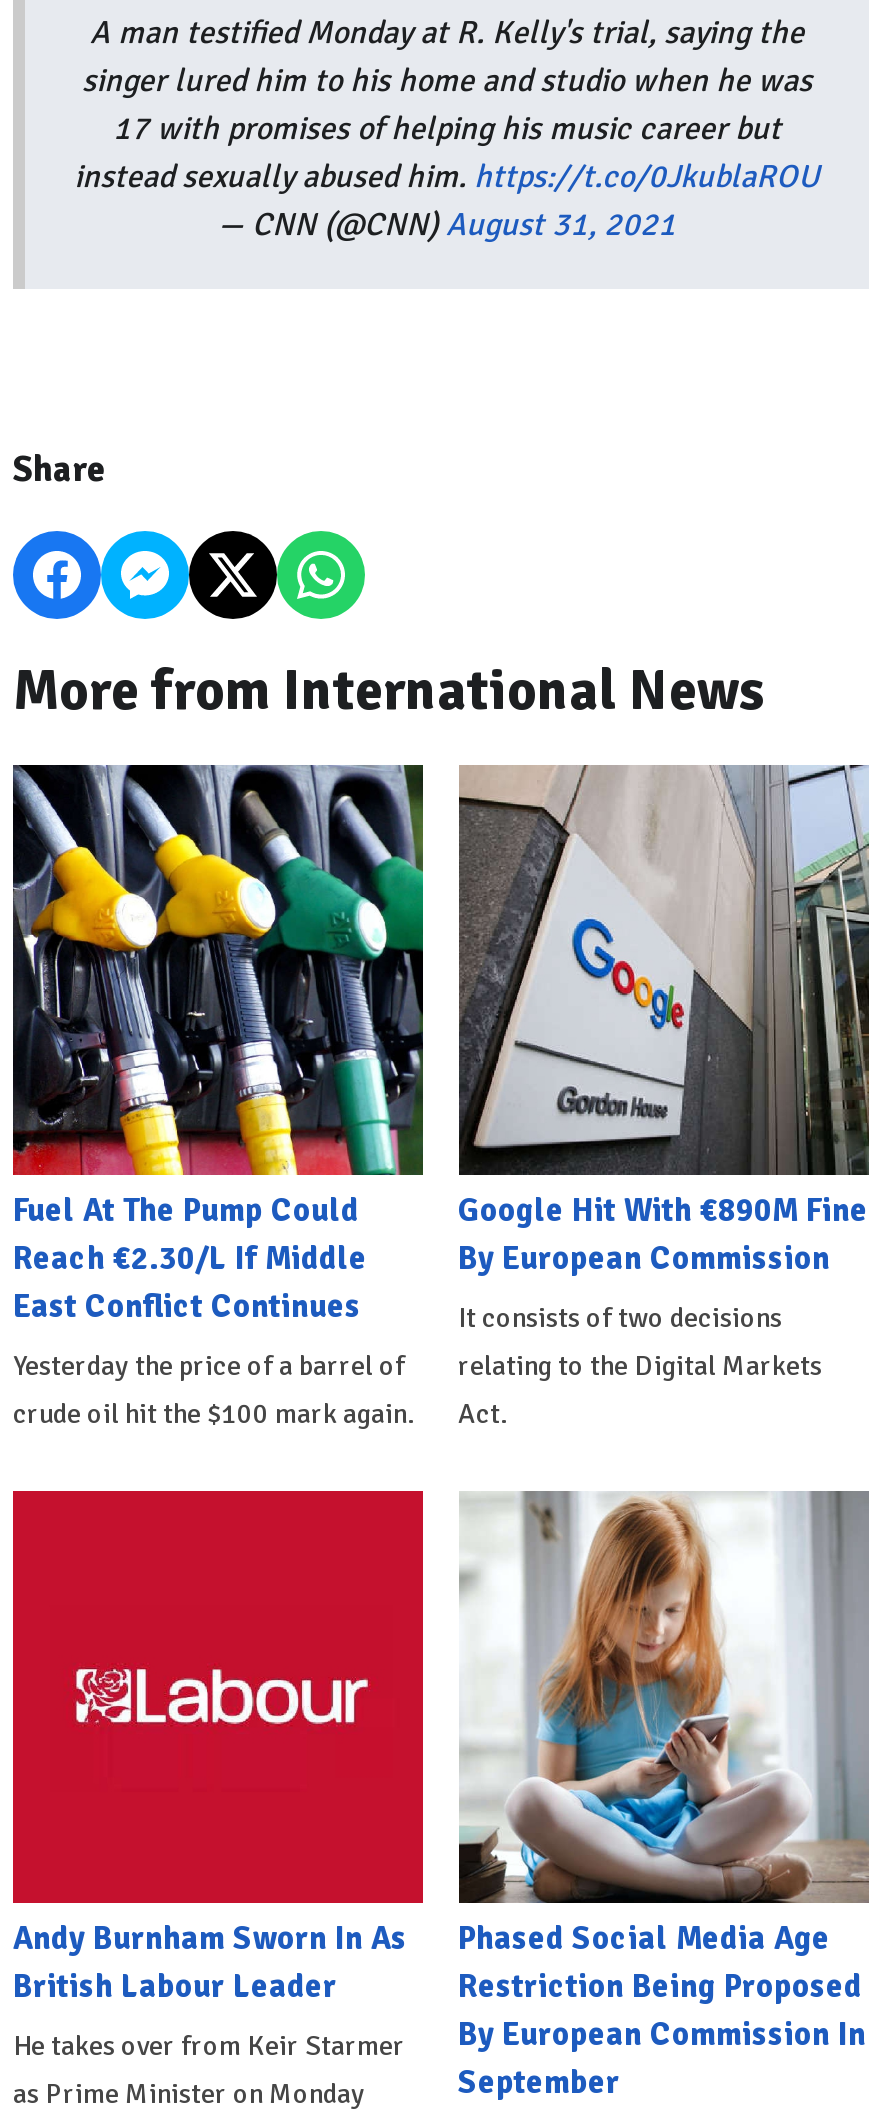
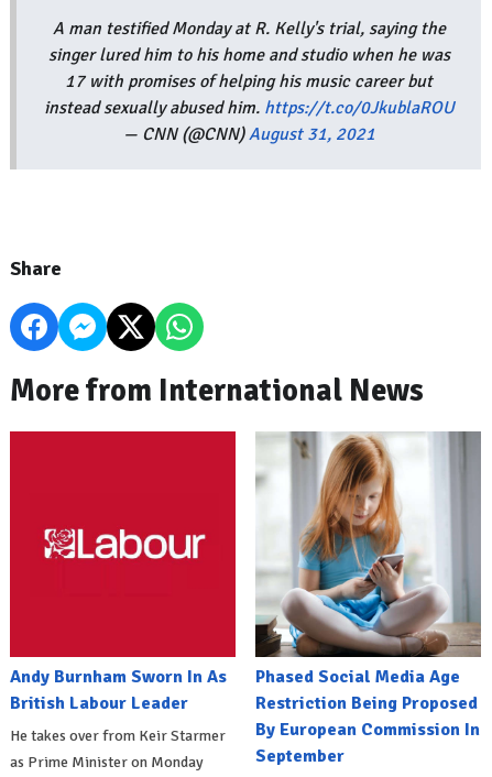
- [image]
- Fuel At The Pump Could
- Reach €2.30/L If Middle
- East Conflict Continues
- Yesterday the price of a barrel of
- crude oil hit the $100 mark again.

- [image]
- Google Hit With €890M Fine
- By European Commission
- It consists of two decisions
- relating to the Digital Markets
- Act.
